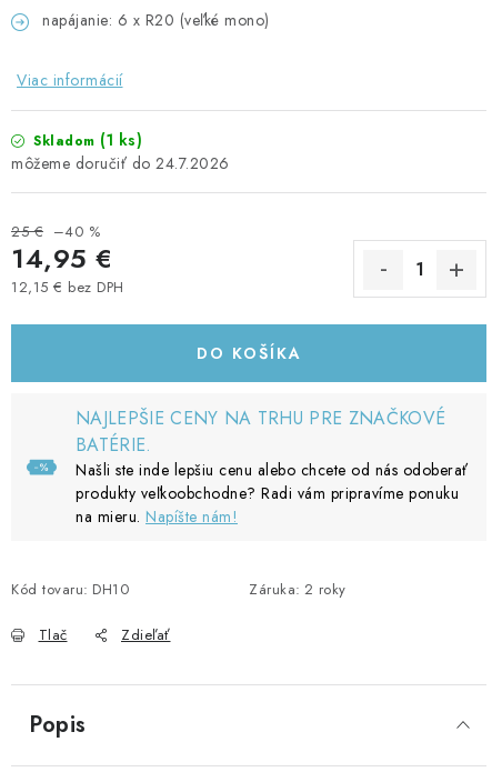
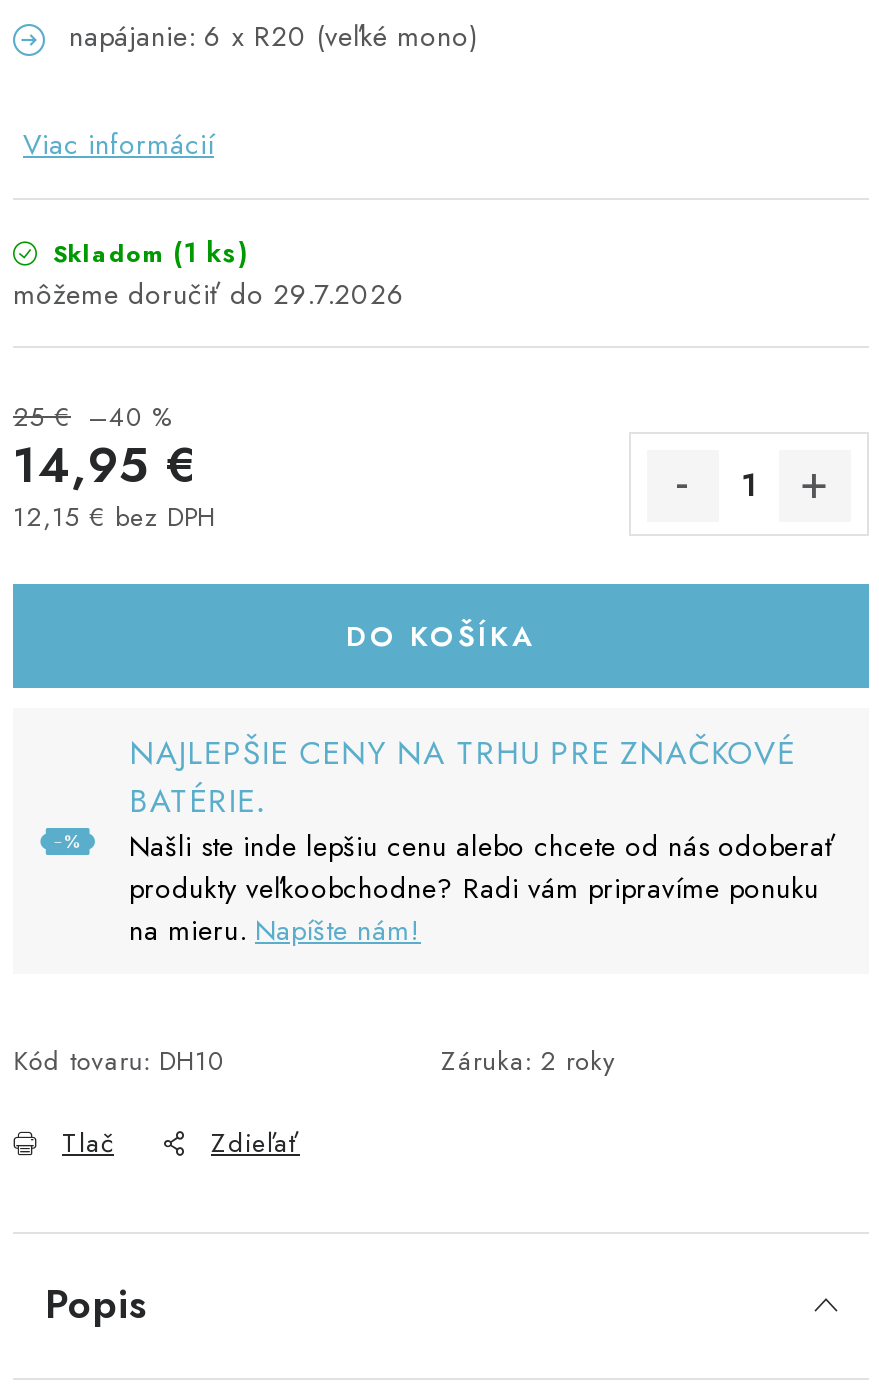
- 24.7.2026
+ 29.7.2026
